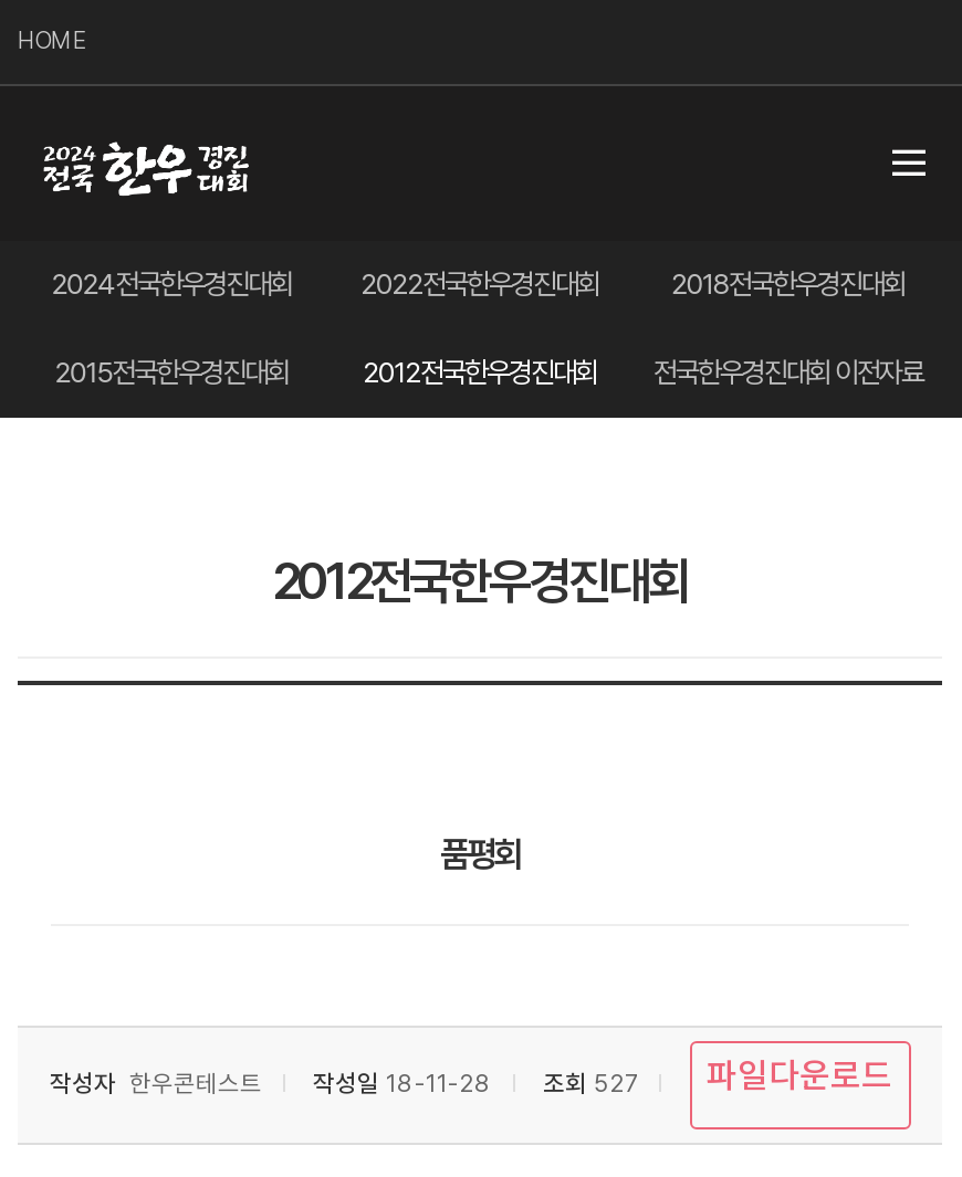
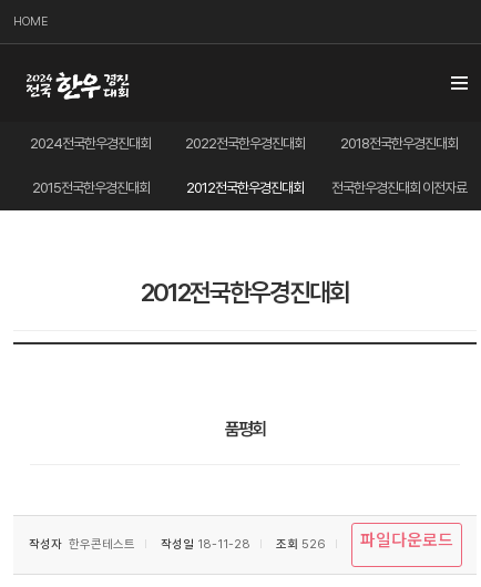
- 작성자 한우콘테스트 작성일 18-11-28 조회 527
+ 작성자 한우콘테스트 작성일 18-11-28 조회 526
